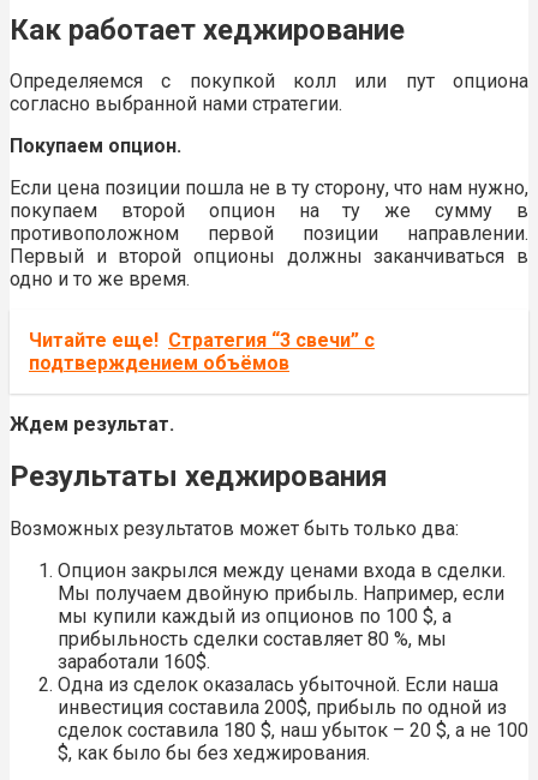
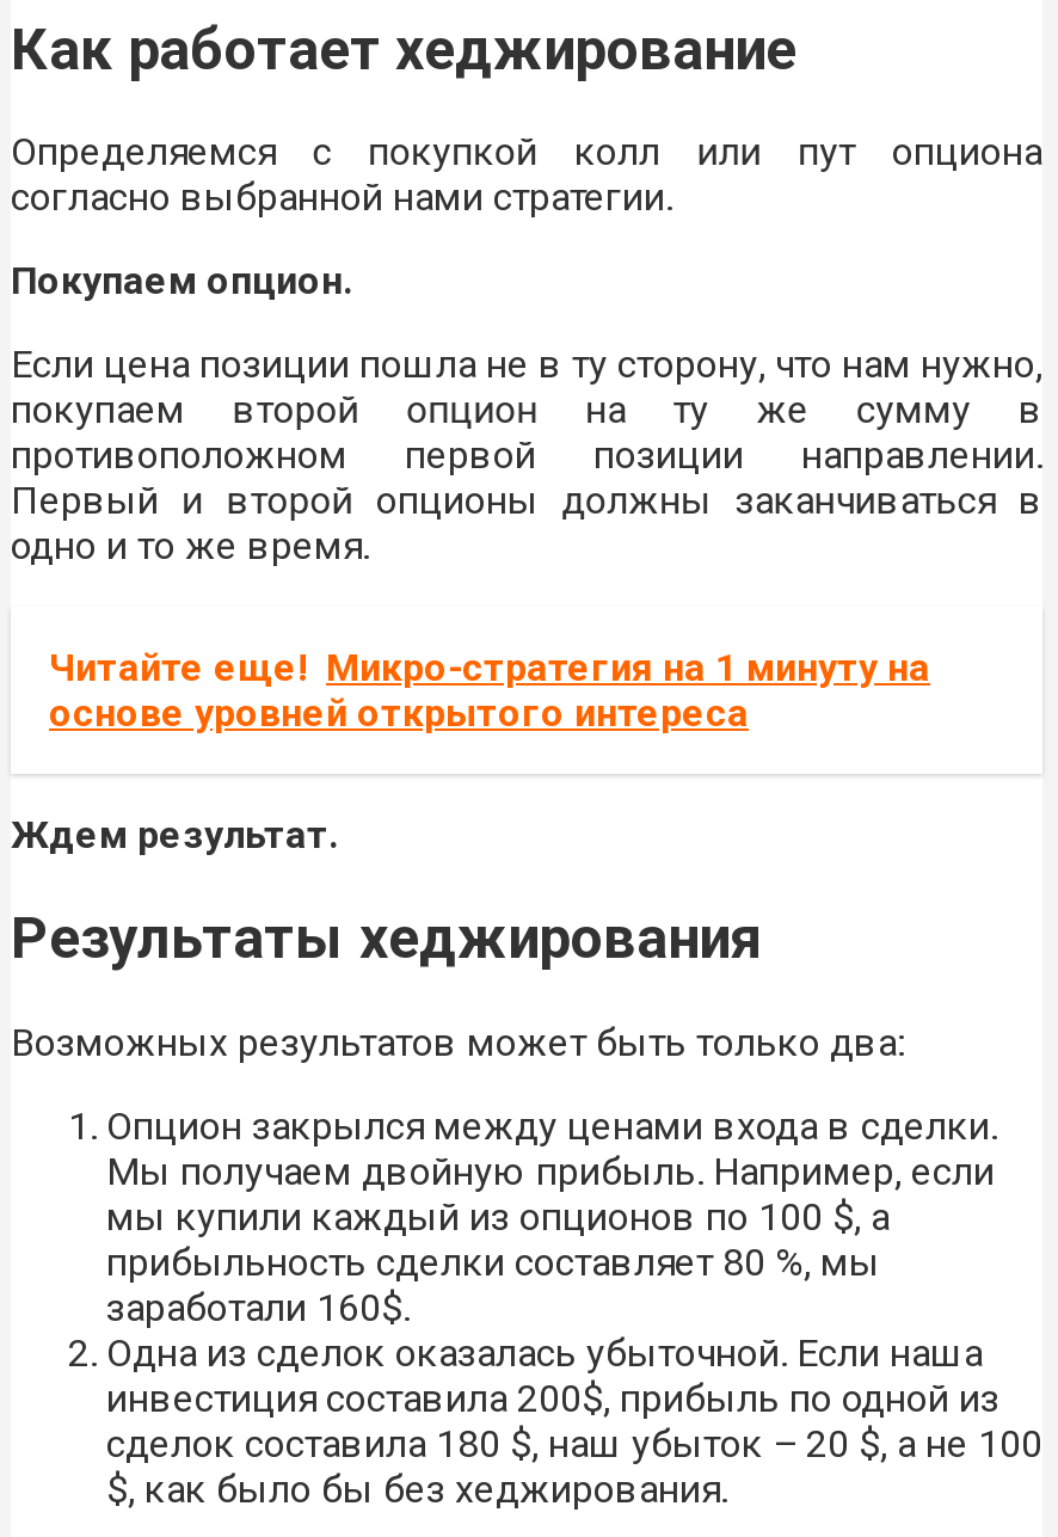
- Читайте еще! Стратегия “3 свечи” с
- подтверждением объёмов
+ Читайте еще! Микро-стратегия на 1 минуту на
+ основе уровней открытого интереса
